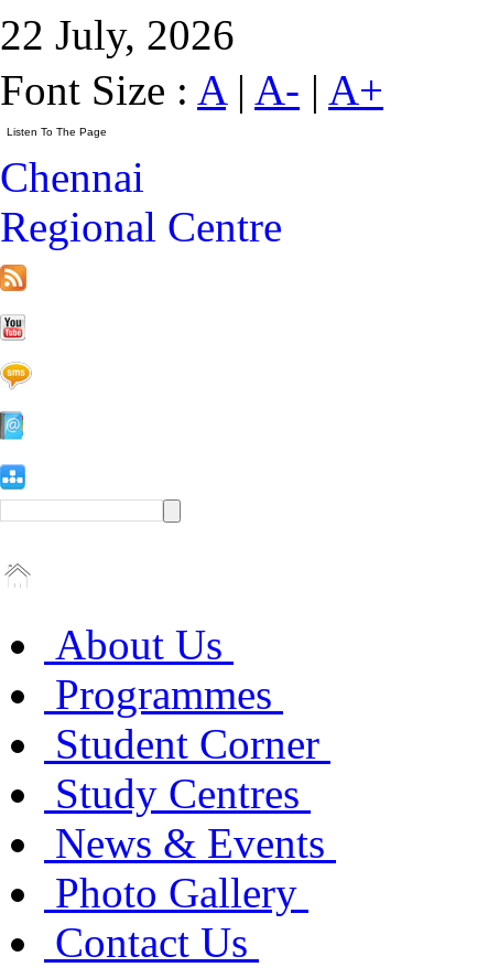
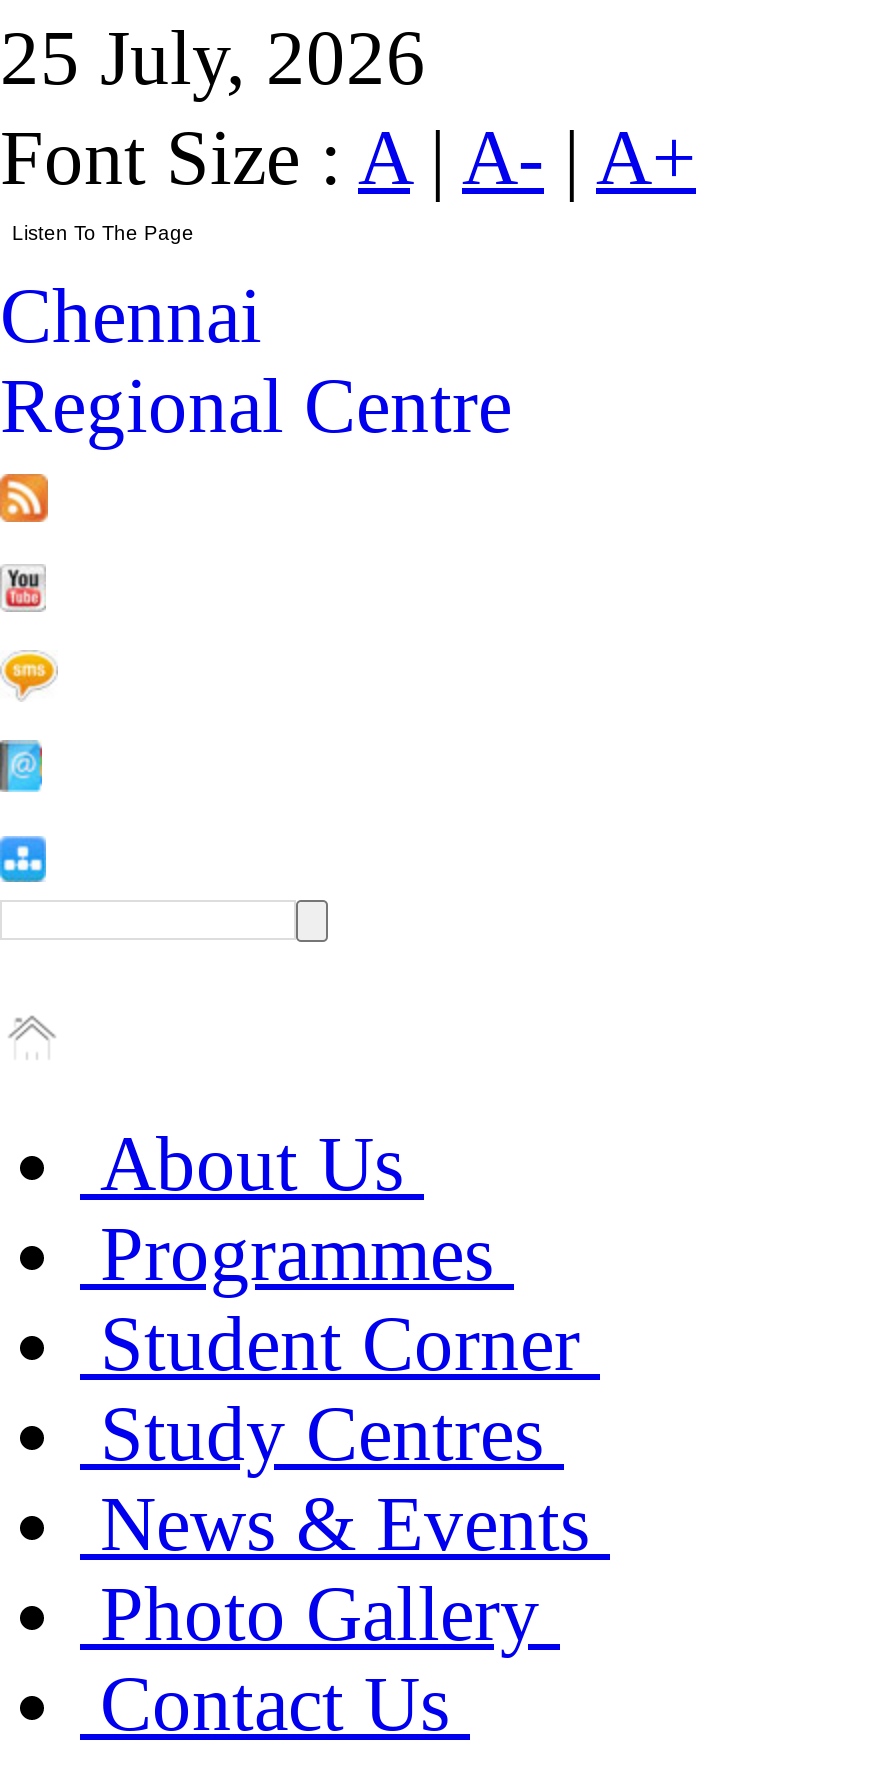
- 22 July, 2026
+ 25 July, 2026
